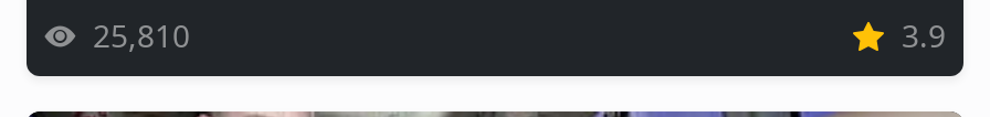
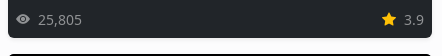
- 25,810
+ 25,805
